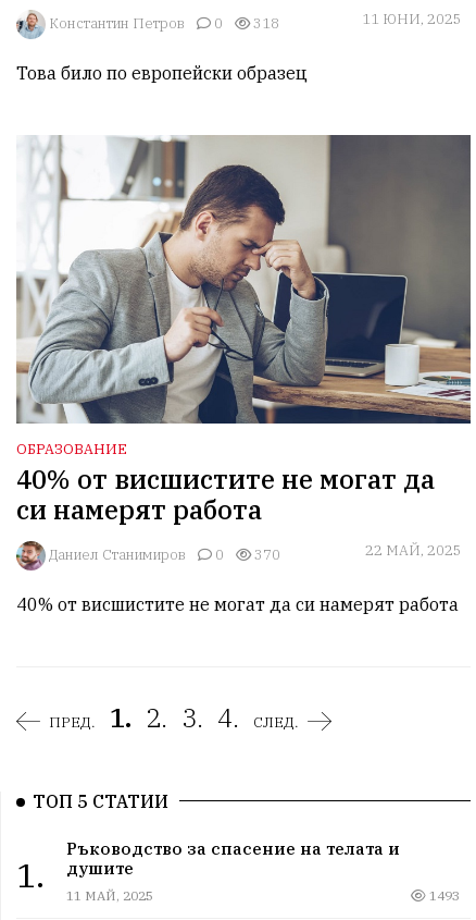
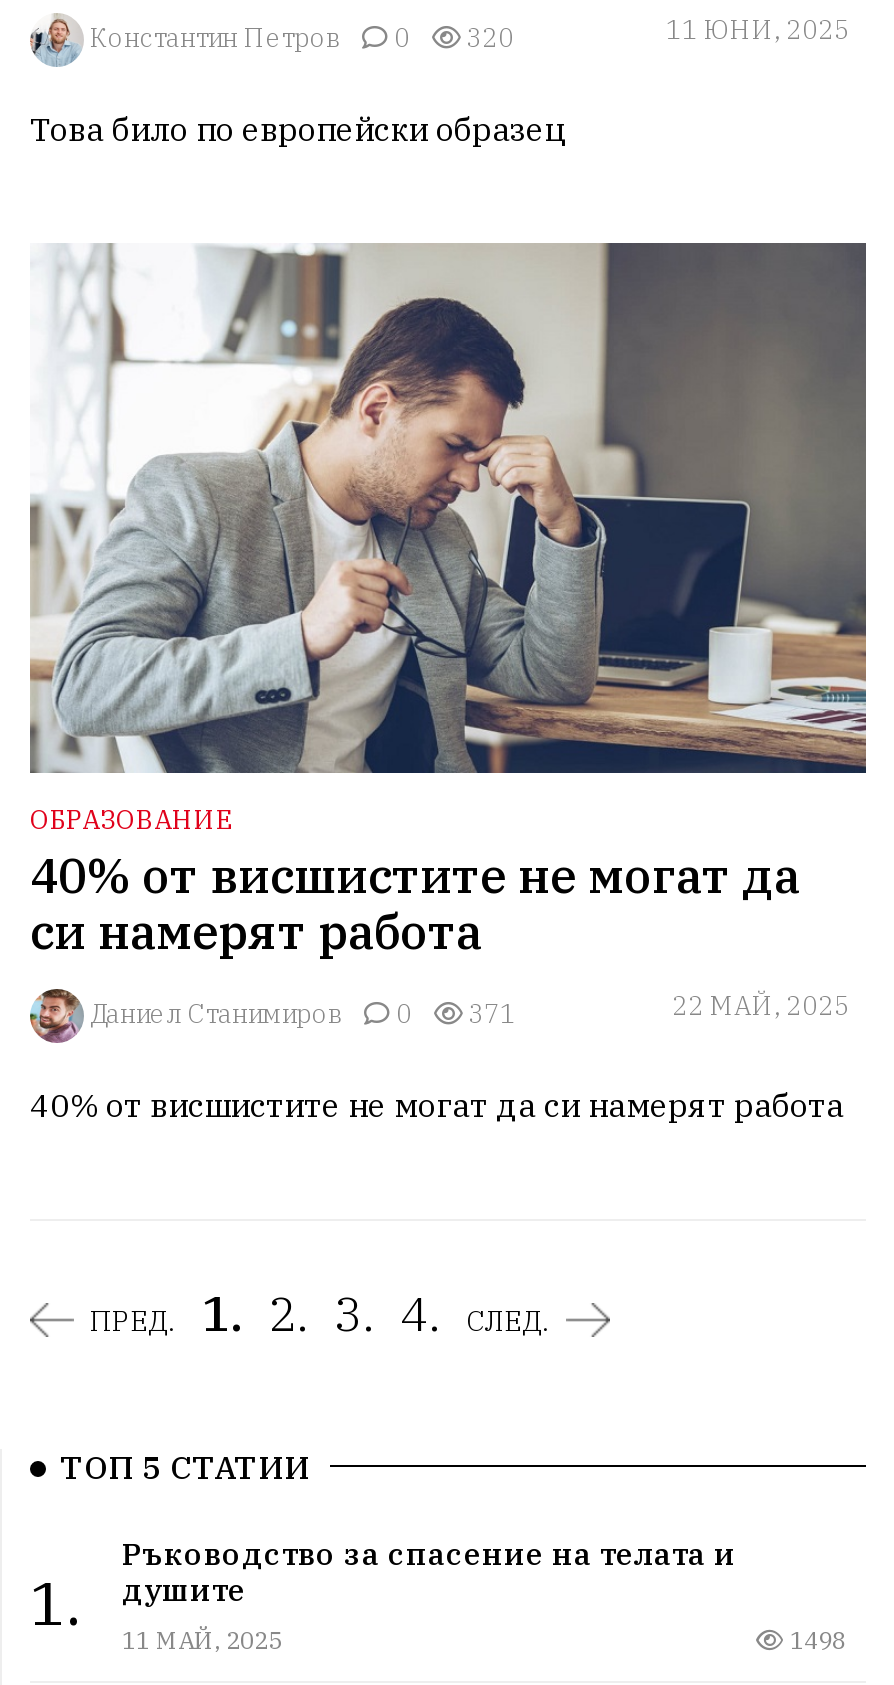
- Константин Петров 0 318
+ Константин Петров 0 320

- Даниел Станимиров 0 370
+ Даниел Станимиров 0 371

- 1493
+ 1498
